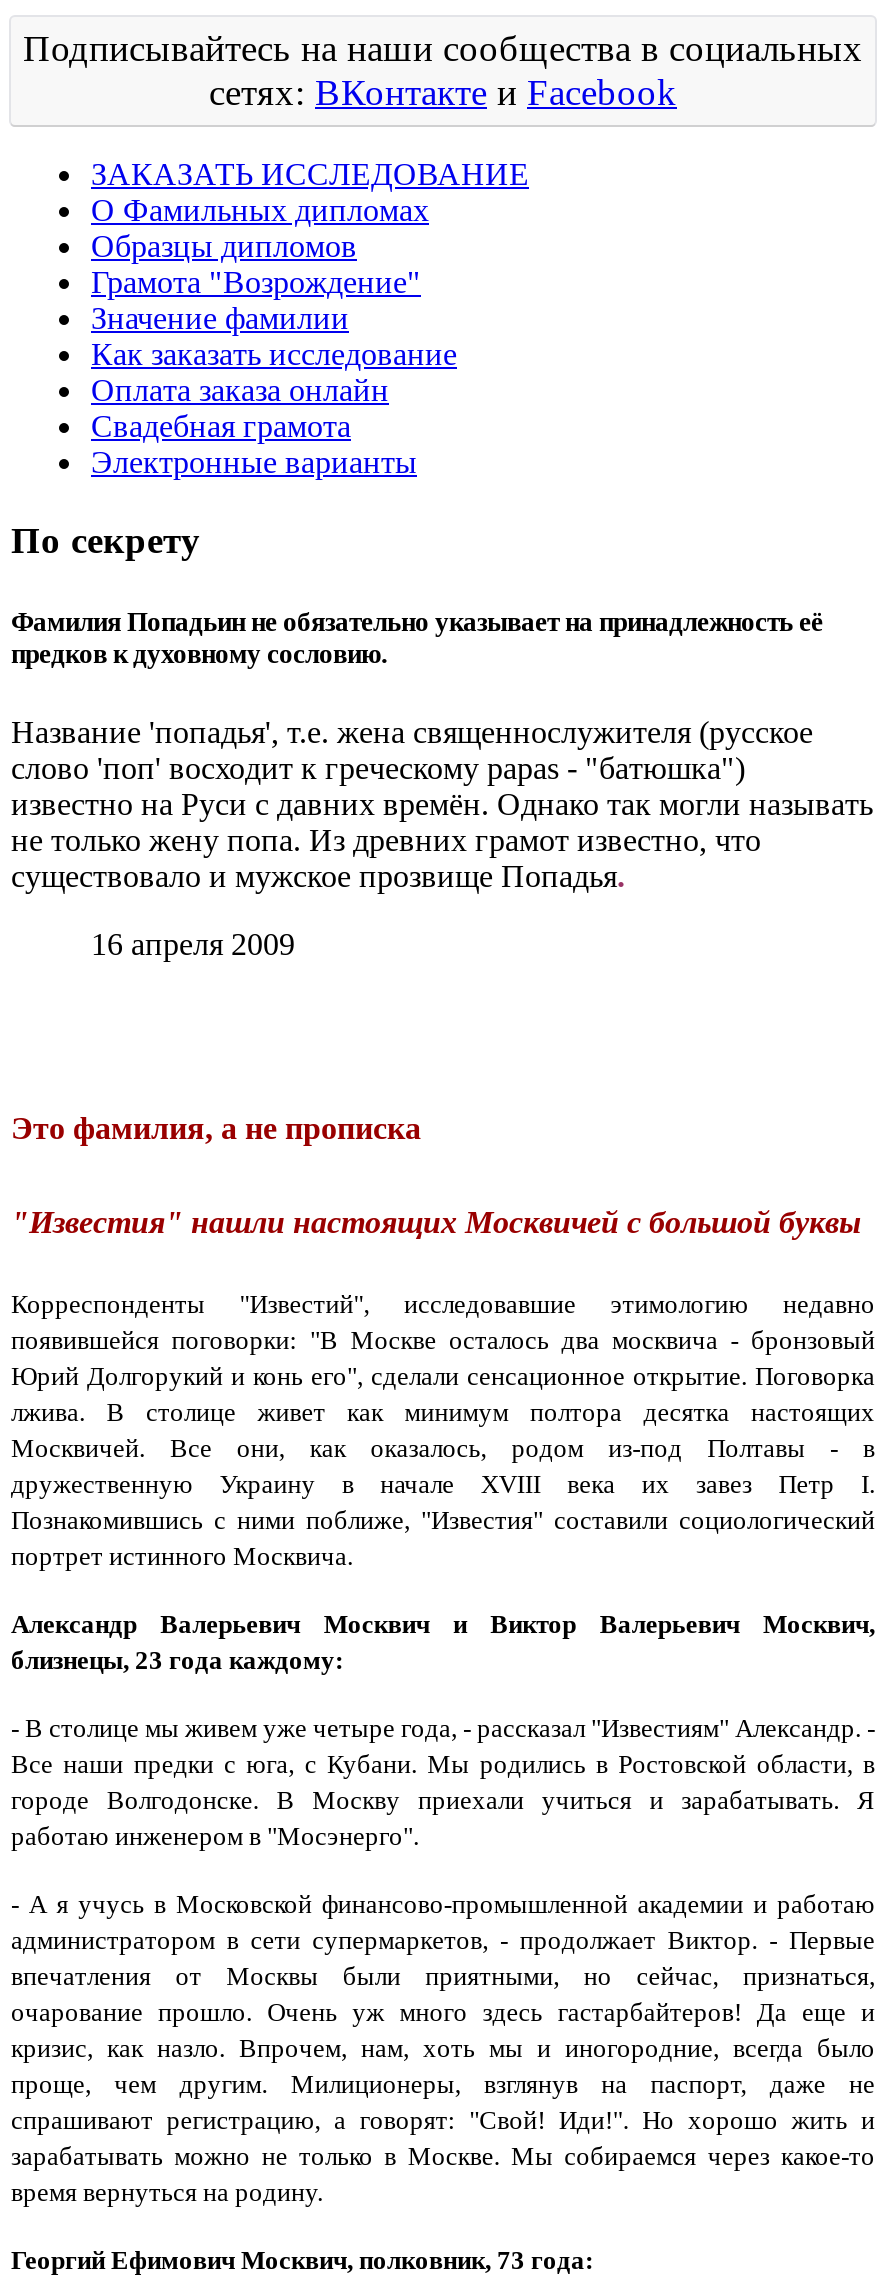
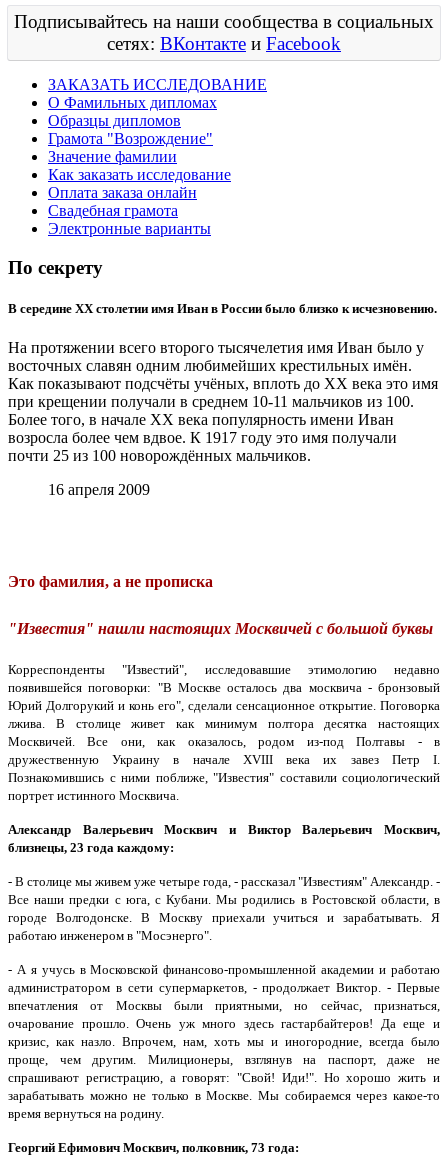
- Фамилия Попадьин не обязательно указывает на принадлежность её
- предков к духовному сословию.
+ В середине XX столетии имя Иван в России было близко к исчезновению.

- Название 'попадья', т.е. жена священнослужителя (русское
- слово 'поп' восходит к греческому papas - "батюшка")
- известно на Руси с давних времён. Однако так могли называть
- не только жену попа. Из древних грамот известно, что
- существовало и мужское прозвище Попадья.
+ На протяжении всего второго тысячелетия имя Иван было у
+ восточных славян одним любимейших крестильных имён.
+ Как показывают подсчёты учёных, вплоть до XX века это имя
+ при крещении получали в среднем 10-11 мальчиков из 100.
+ Более того, в начале XX века популярность имени Иван
+ возросла более чем вдвое. К 1917 году это имя получали
+ почти 25 из 100 новорождённых мальчиков.
